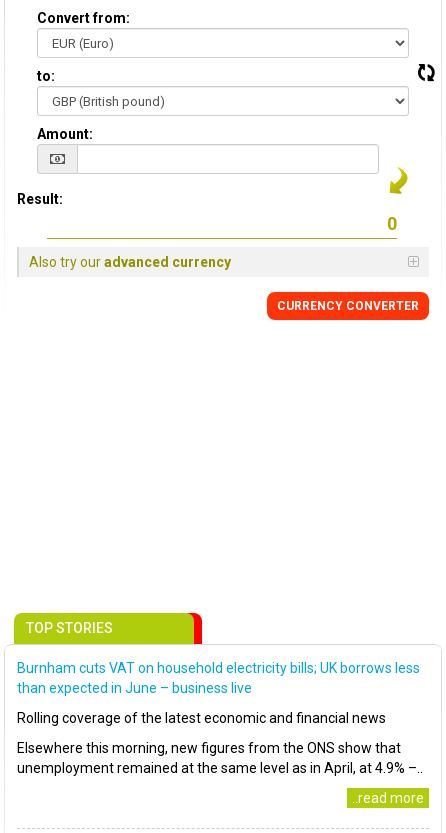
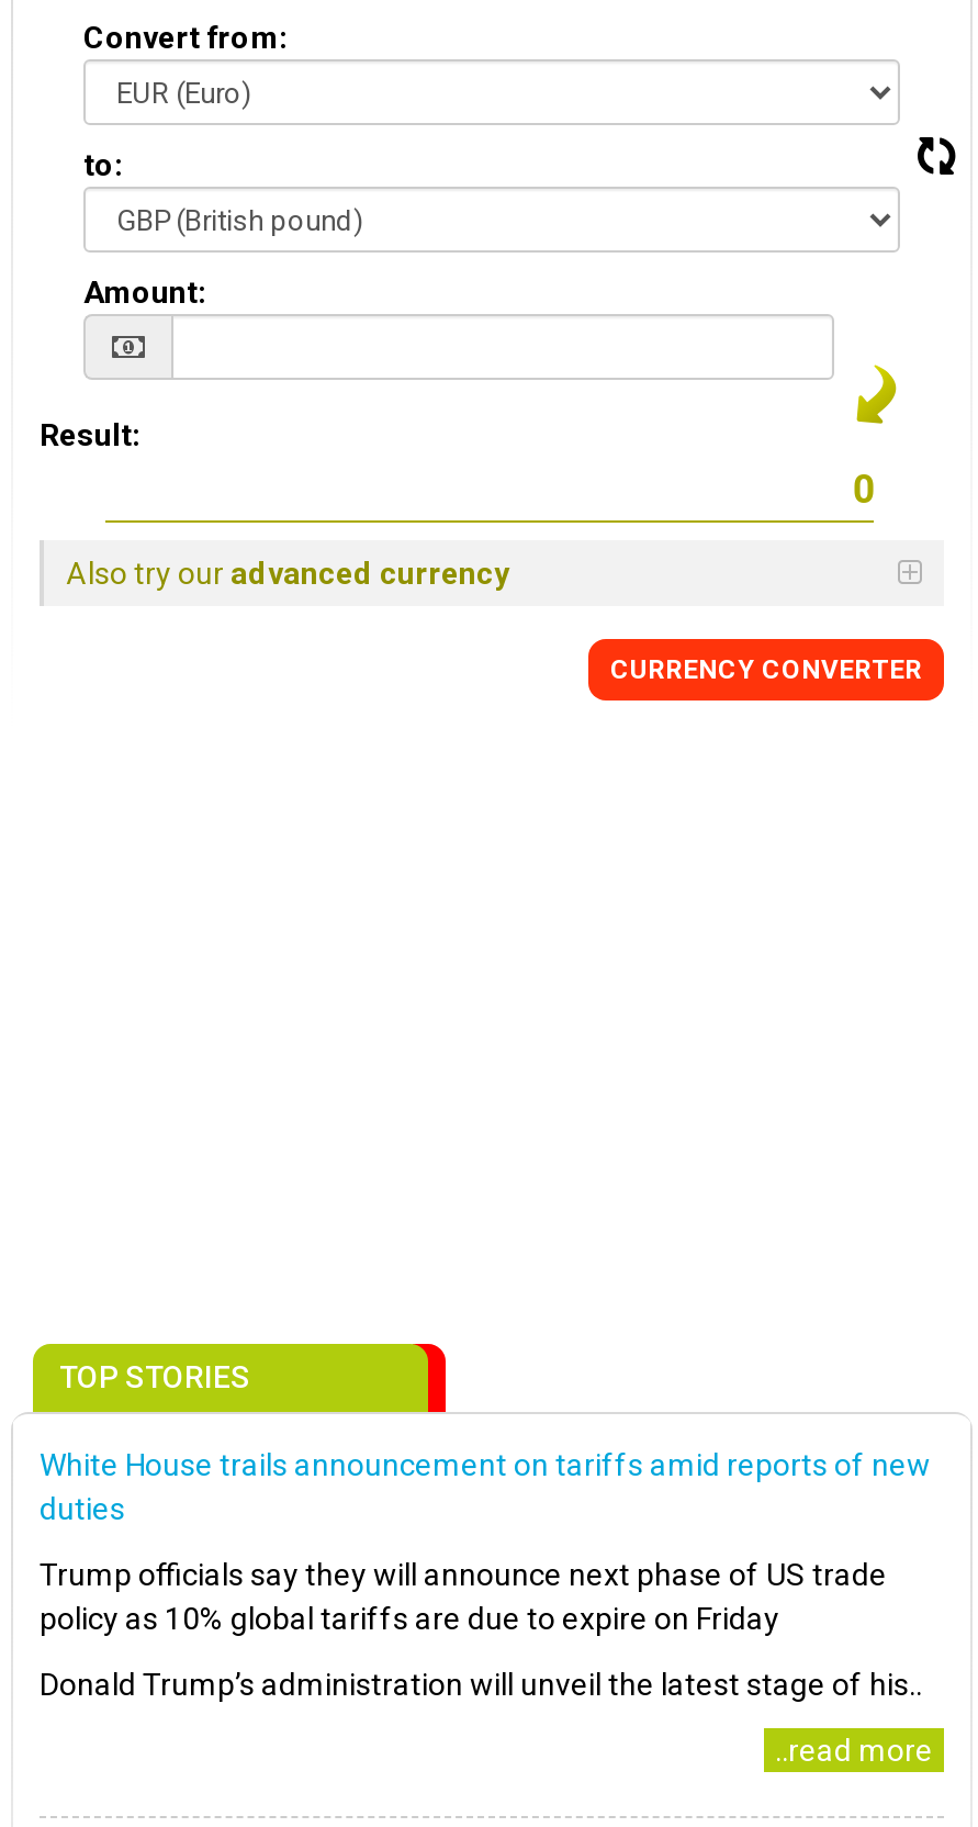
- Burnham cuts VAT on household electricity bills; UK borrows less
- than expected in June – business live
+ White House trails announcement on tariffs amid reports of new
+ duties

- Rolling coverage of the latest economic and financial news
+ Trump officials say they will announce next phase of US trade
+ policy as 10% global tariffs are due to expire on Friday

- Elsewhere this morning, new figures from the ONS show that
- unemployment remained at the same level as in April, at 4.9% –..
+ Donald Trump’s administration will unveil the latest stage of his..
